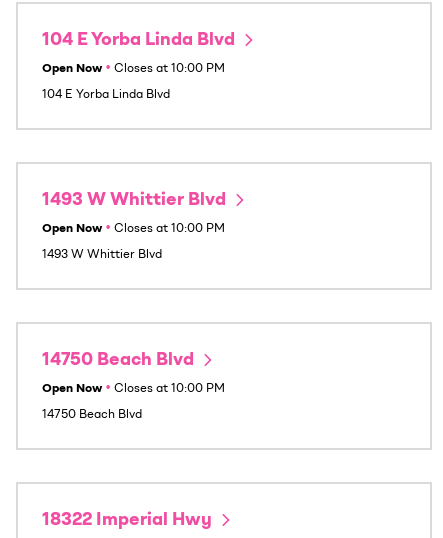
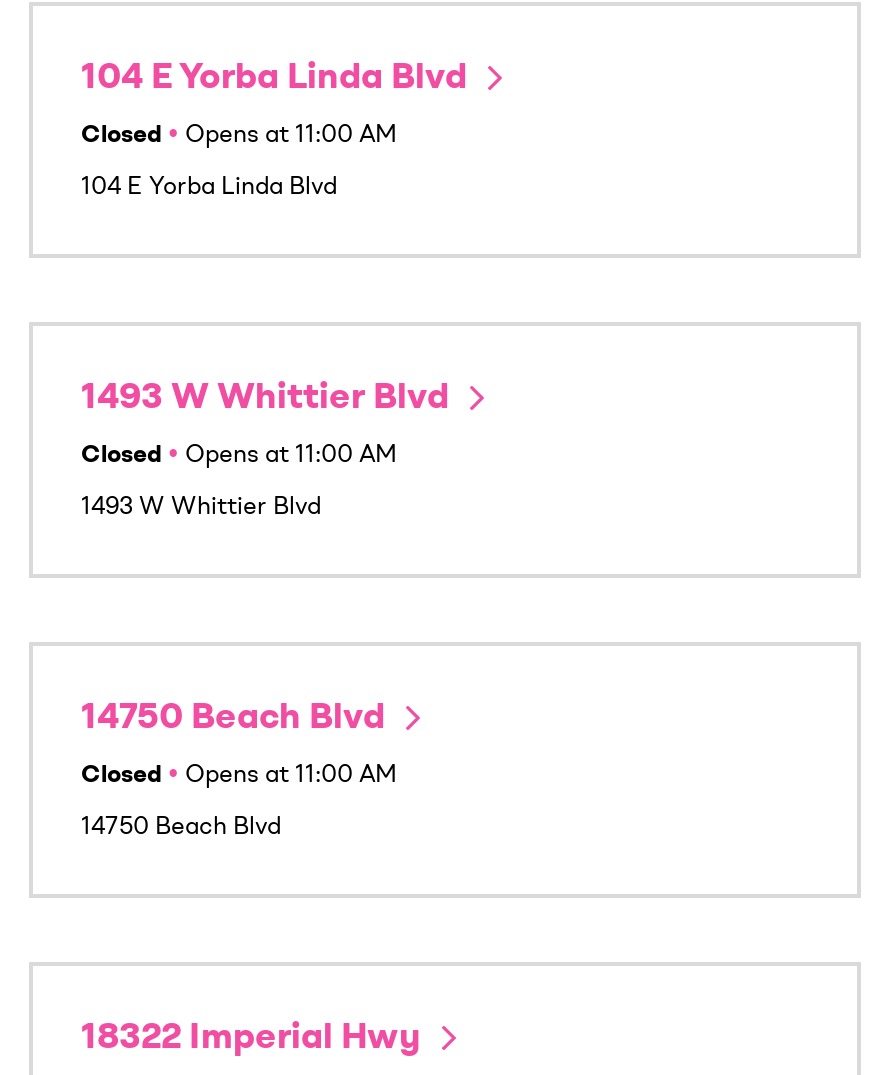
- Open Now • Closes at 10:00 PM
+ Closed • Opens at 11:00 AM

- Open Now • Closes at 10:00 PM
+ Closed • Opens at 11:00 AM

- Open Now • Closes at 10:00 PM
+ Closed • Opens at 11:00 AM
